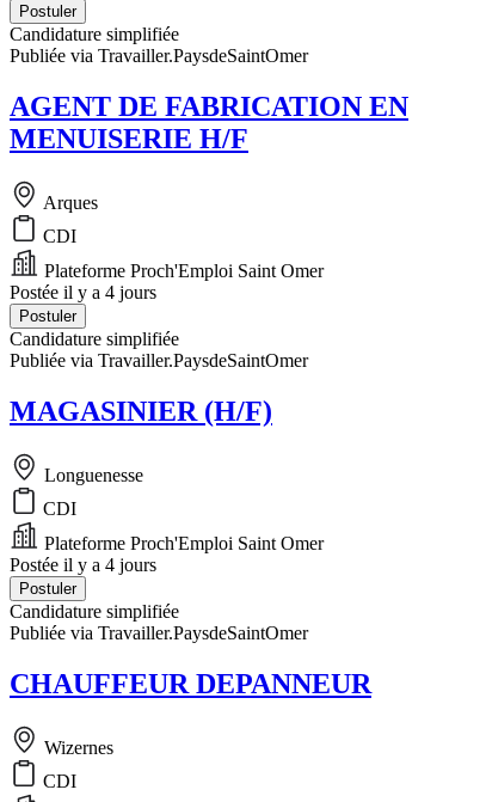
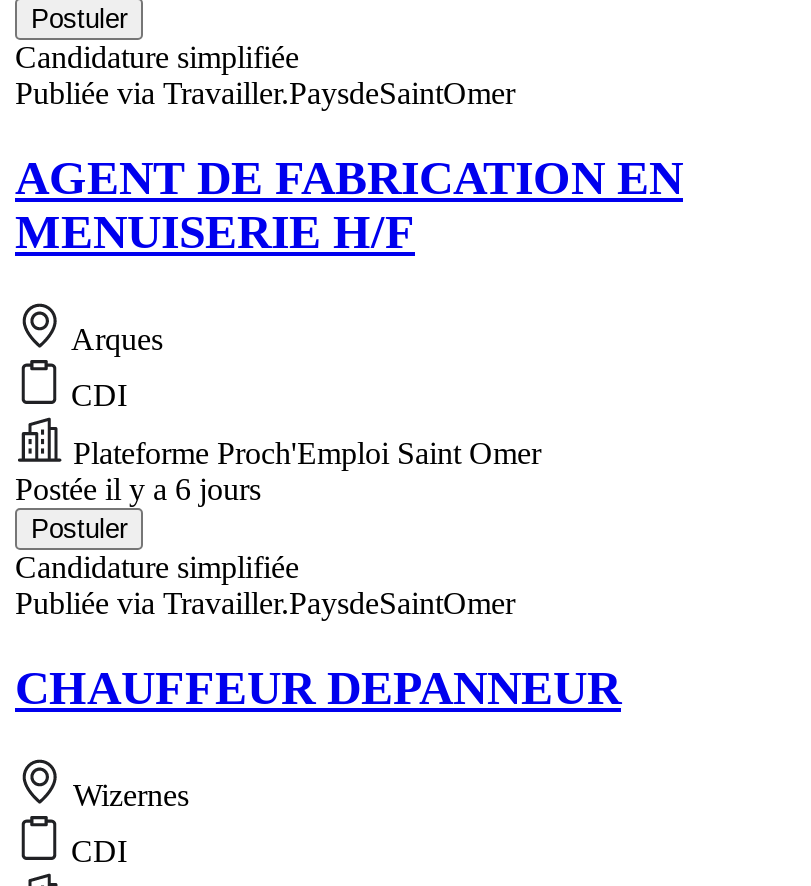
- Postée il y a 4 jours
- Postuler
- Candidature simplifiée
- Publiée via Travailler.PaysdeSaintOmer
- MAGASINIER (H/F)
- Longuenesse
- CDI
- Plateforme Proch'Emploi Saint Omer
- Postée il y a 4 jours
+ Postée il y a 6 jours
